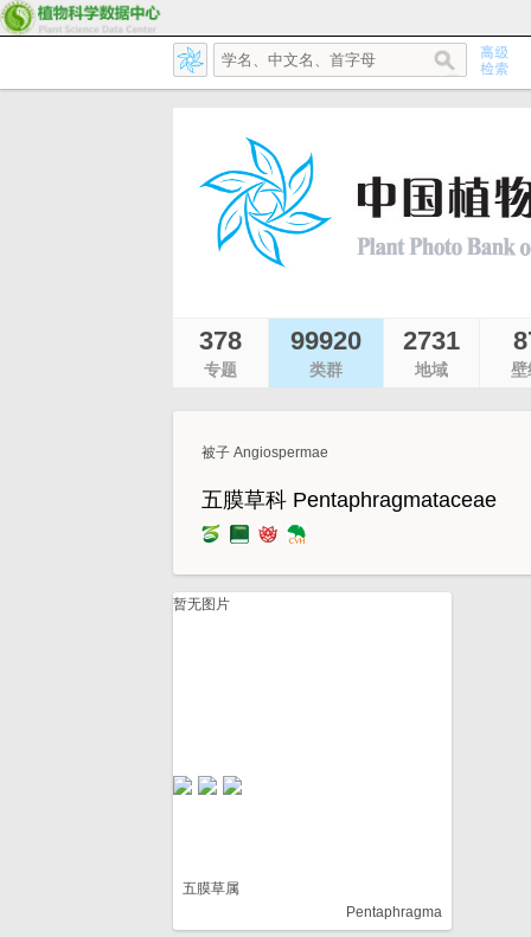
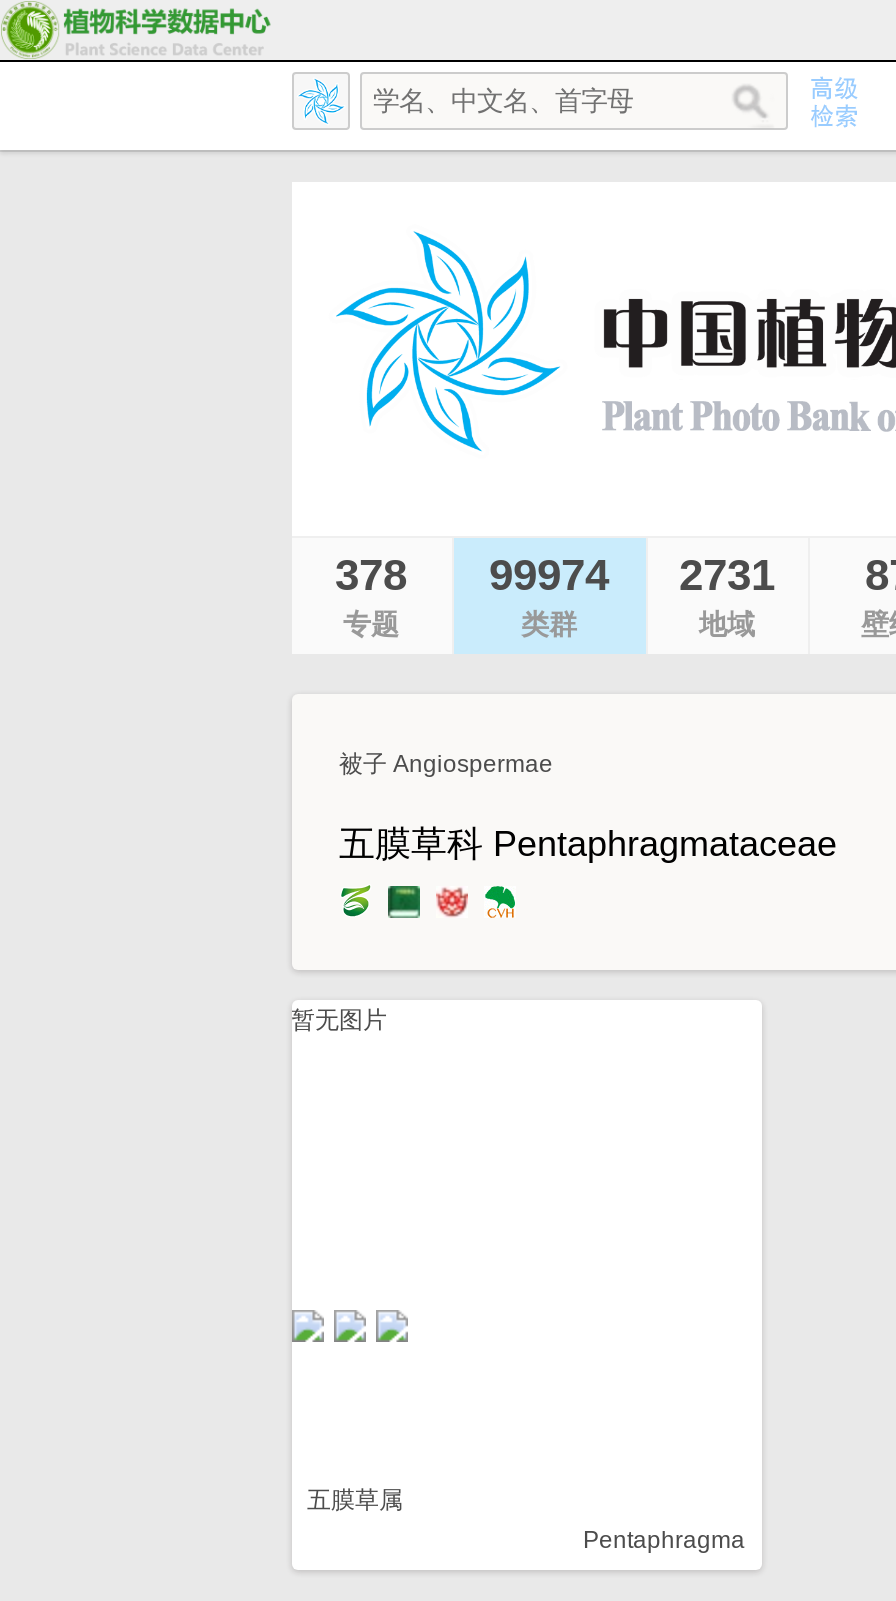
- 99920
+ 99974
